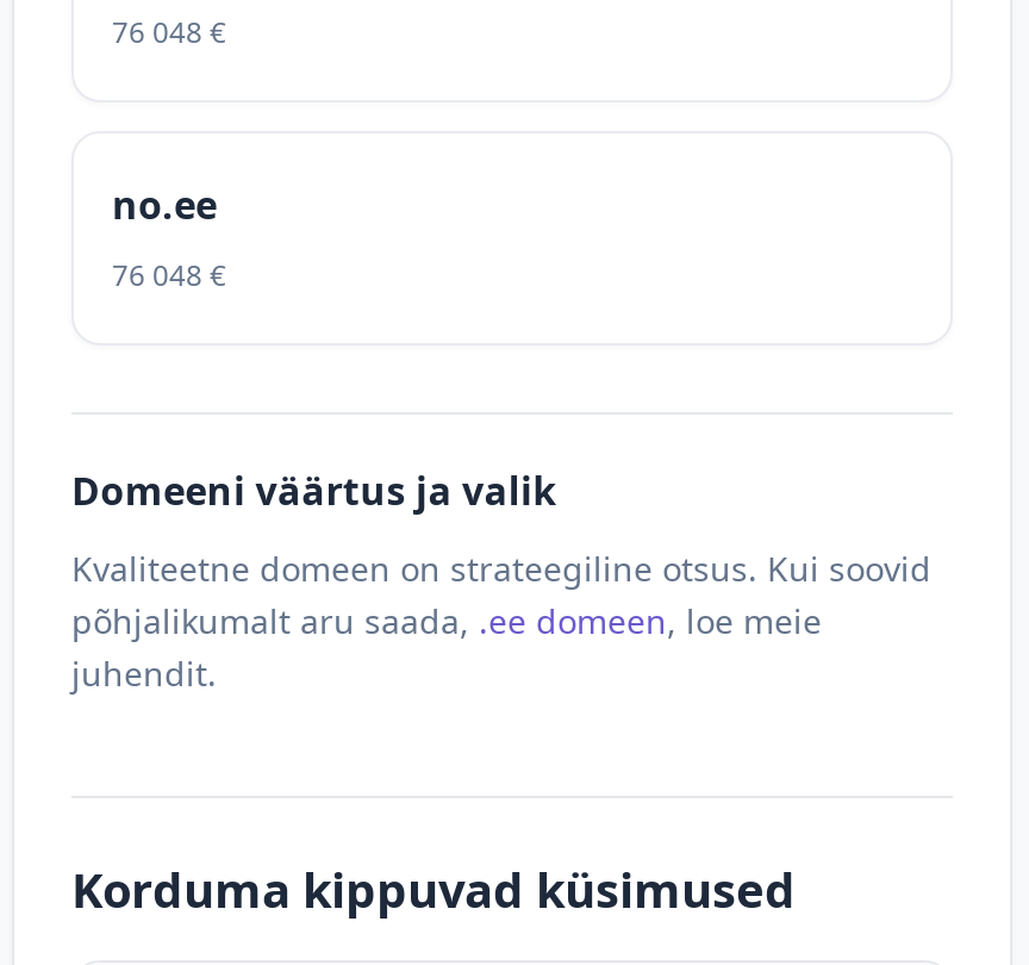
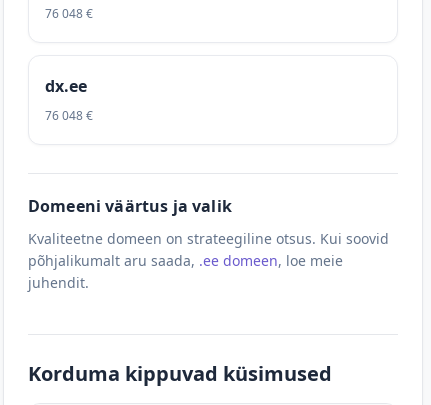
- no.ee
+ dx.ee
